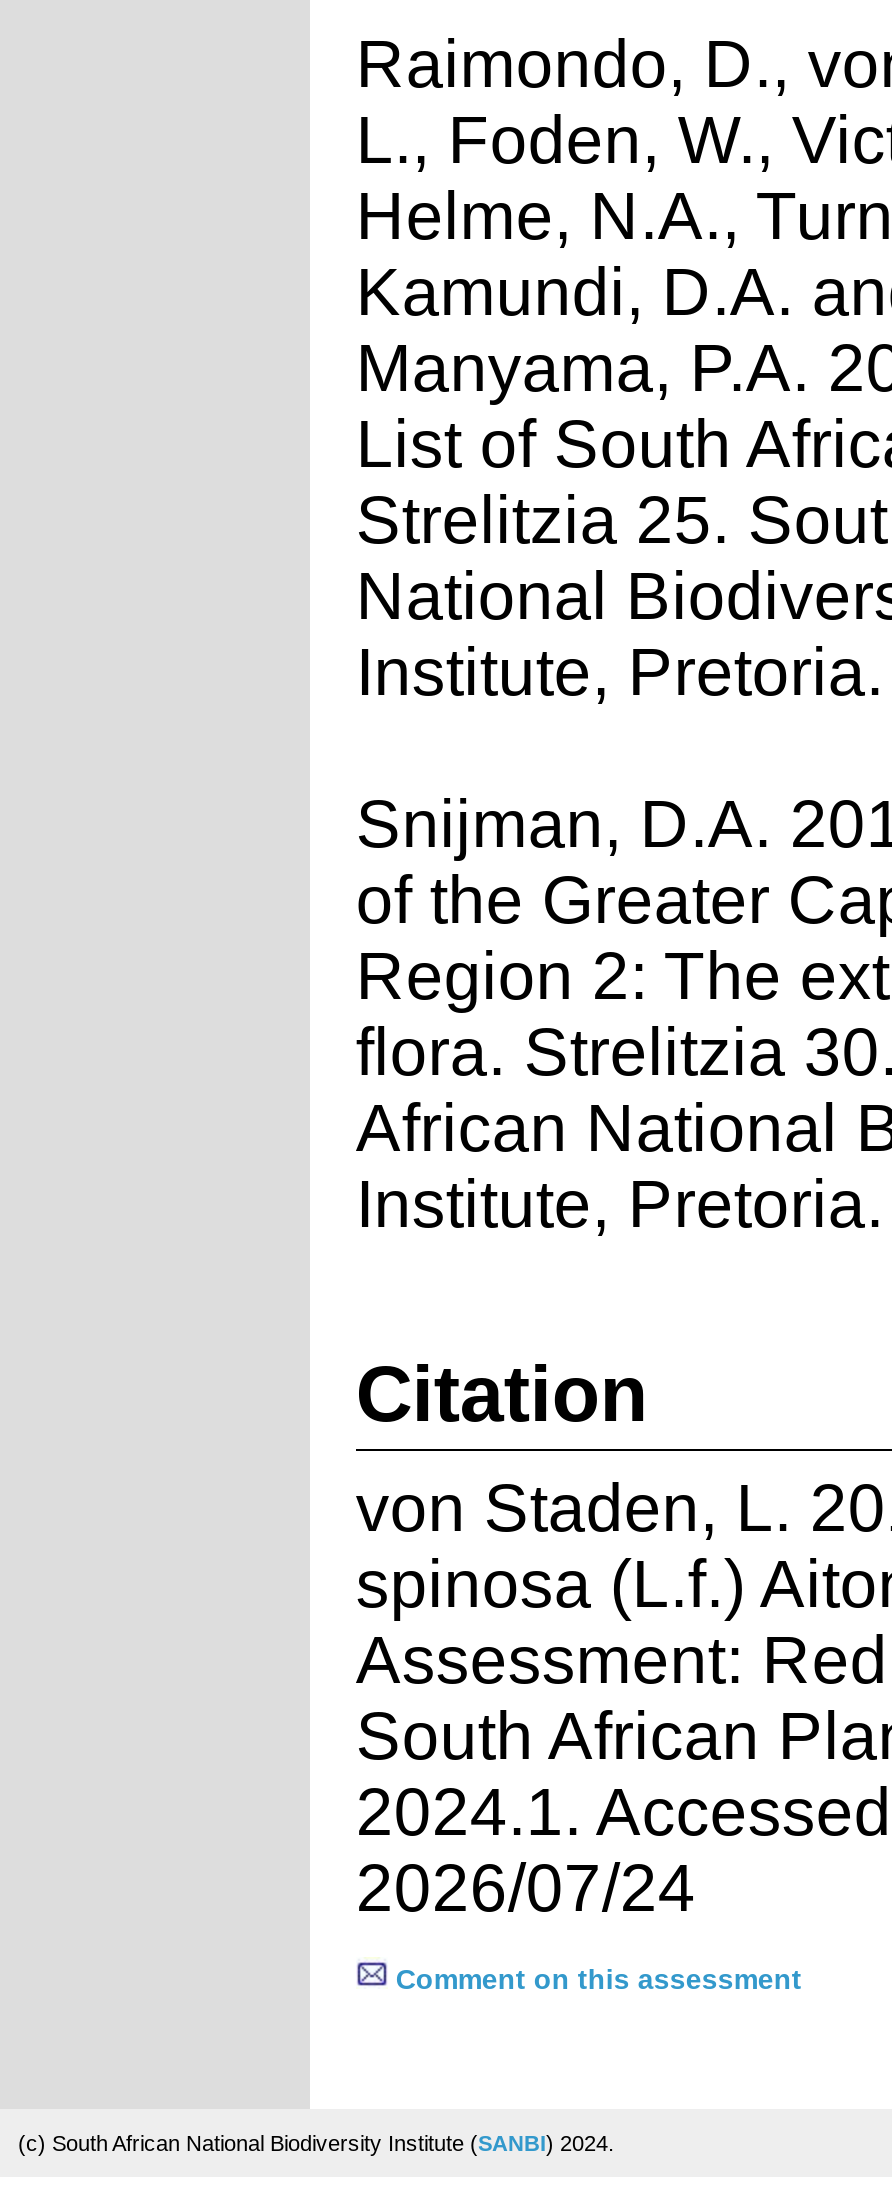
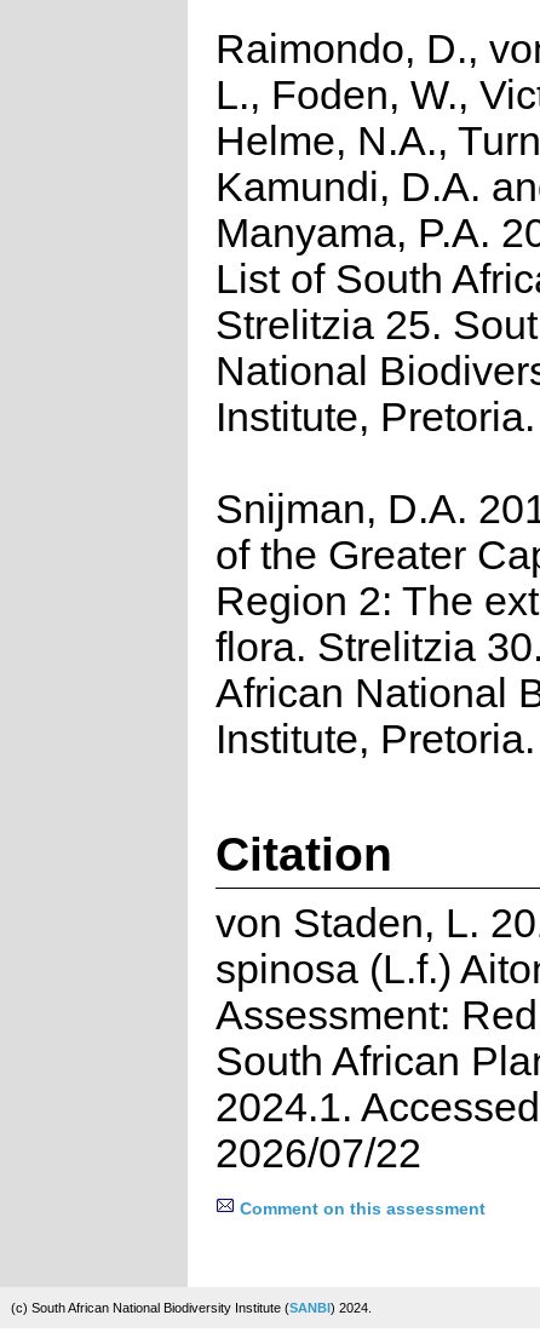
- 2026/07/24
+ 2026/07/22
